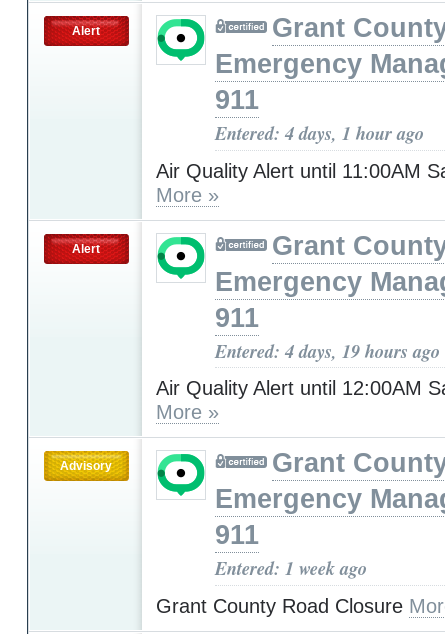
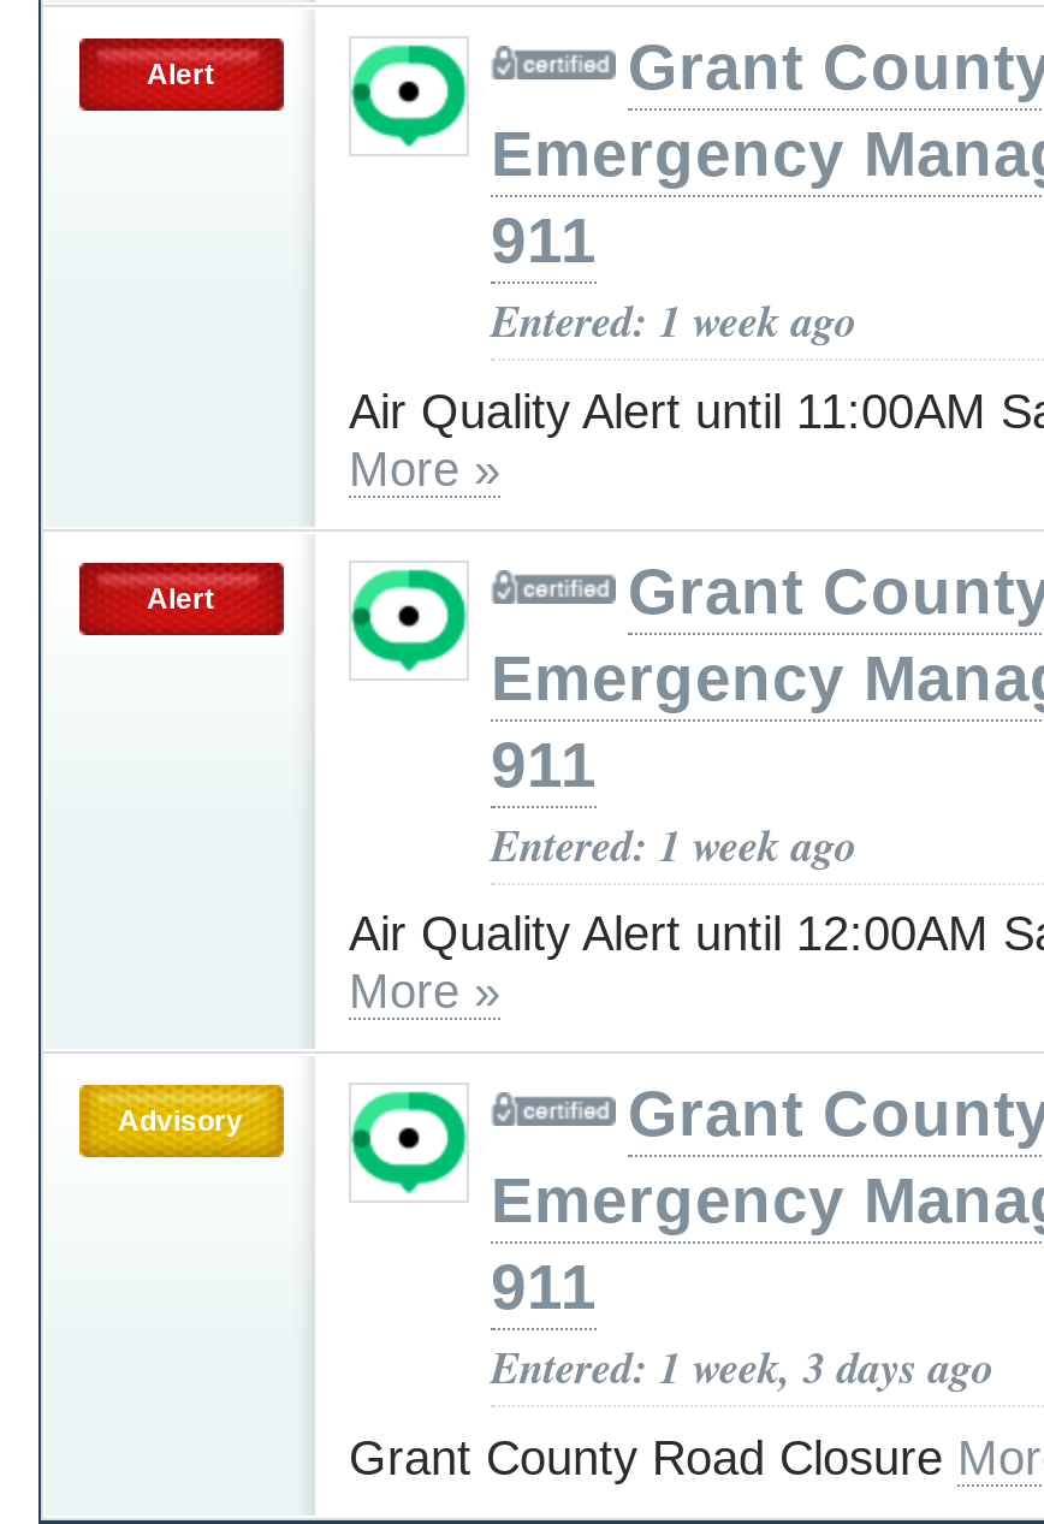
- Entered: 4 days, 1 hour ago
+ Entered: 1 week ago

- Entered: 4 days, 19 hours ago
+ Entered: 1 week ago

- Entered: 1 week ago
+ Entered: 1 week, 3 days ago
